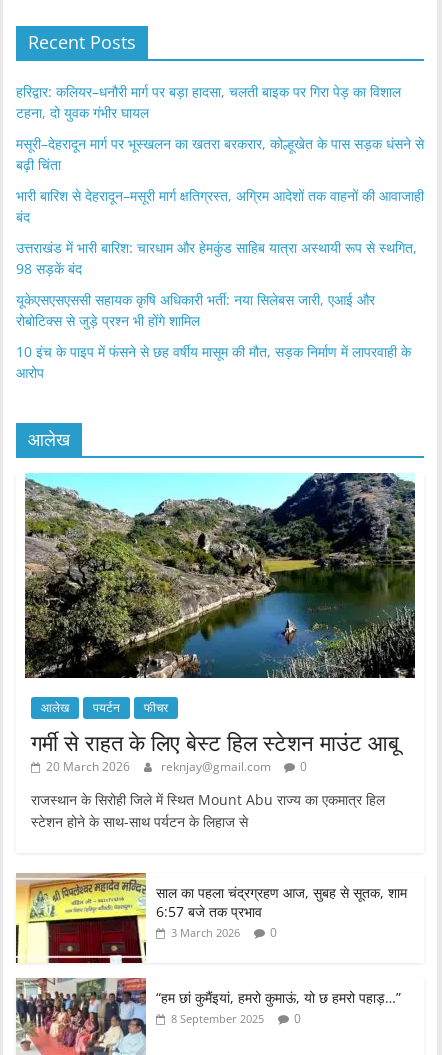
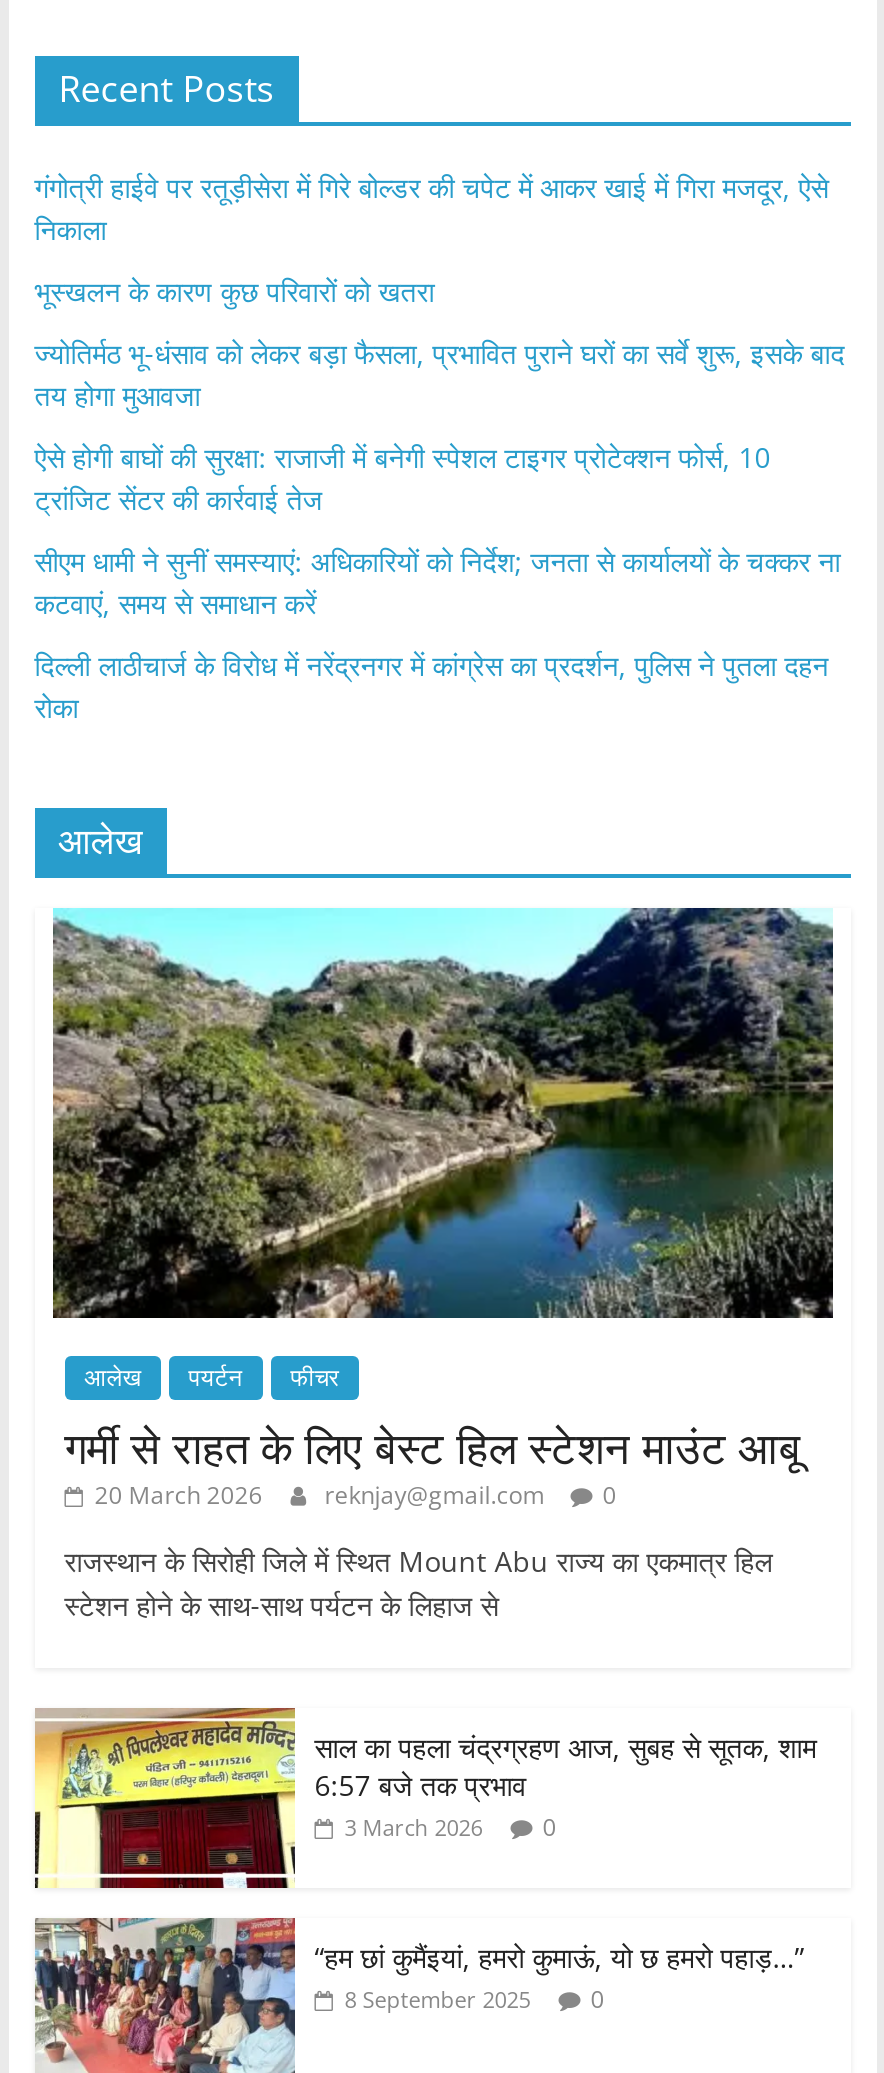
- हरिद्वार: कलियर–धनौरी मार्ग पर बड़ा हादसा, चलती बाइक पर गिरा पेड़ का विशाल
- टहना, दो युवक गंभीर घायल
+ गंगोत्री हाईवे पर रतूड़ीसेरा में गिरे बोल्डर की चपेट में आकर खाई में गिरा मजदूर, ऐसे
+ निकाला

- मसूरी–देहरादून मार्ग पर भूस्खलन का खतरा बरकरार, कोल्हूखेत के पास सड़क धंसने से
- बढ़ी चिंता
+ भूस्खलन के कारण कुछ परिवारों को खतरा

- भारी बारिश से देहरादून–मसूरी मार्ग क्षतिग्रस्त, अग्रिम आदेशों तक वाहनों की आवाजाही
- बंद
+ ज्योतिर्मठ भू-धंसाव को लेकर बड़ा फैसला, प्रभावित पुराने घरों का सर्वे शुरू, इसके बाद
+ तय होगा मुआवजा

- उत्तराखंड में भारी बारिश: चारधाम और हेमकुंड साहिब यात्रा अस्थायी रूप से स्थगित,
- 98 सड़कें बंद
+ ऐसे होगी बाघों की सुरक्षा: राजाजी में बनेगी स्पेशल टाइगर प्रोटेक्शन फोर्स, 10
+ ट्रांजिट सेंटर की कार्रवाई तेज

- यूकेएसएसएससी सहायक कृषि अधिकारी भर्ती: नया सिलेबस जारी, एआई और
- रोबोटिक्स से जुड़े प्रश्न भी होंगे शामिल
+ सीएम धामी ने सुनीं समस्याएं: अधिकारियों को निर्देश; जनता से कार्यालयों के चक्कर ना
+ कटवाएं, समय से समाधान करें

- 10 इंच के पाइप में फंसने से छह वर्षीय मासूम की मौत, सड़क निर्माण में लापरवाही के
- आरोप
+ दिल्ली लाठीचार्ज के विरोध में नरेंद्रनगर में कांग्रेस का प्रदर्शन, पुलिस ने पुतला दहन
+ रोका
